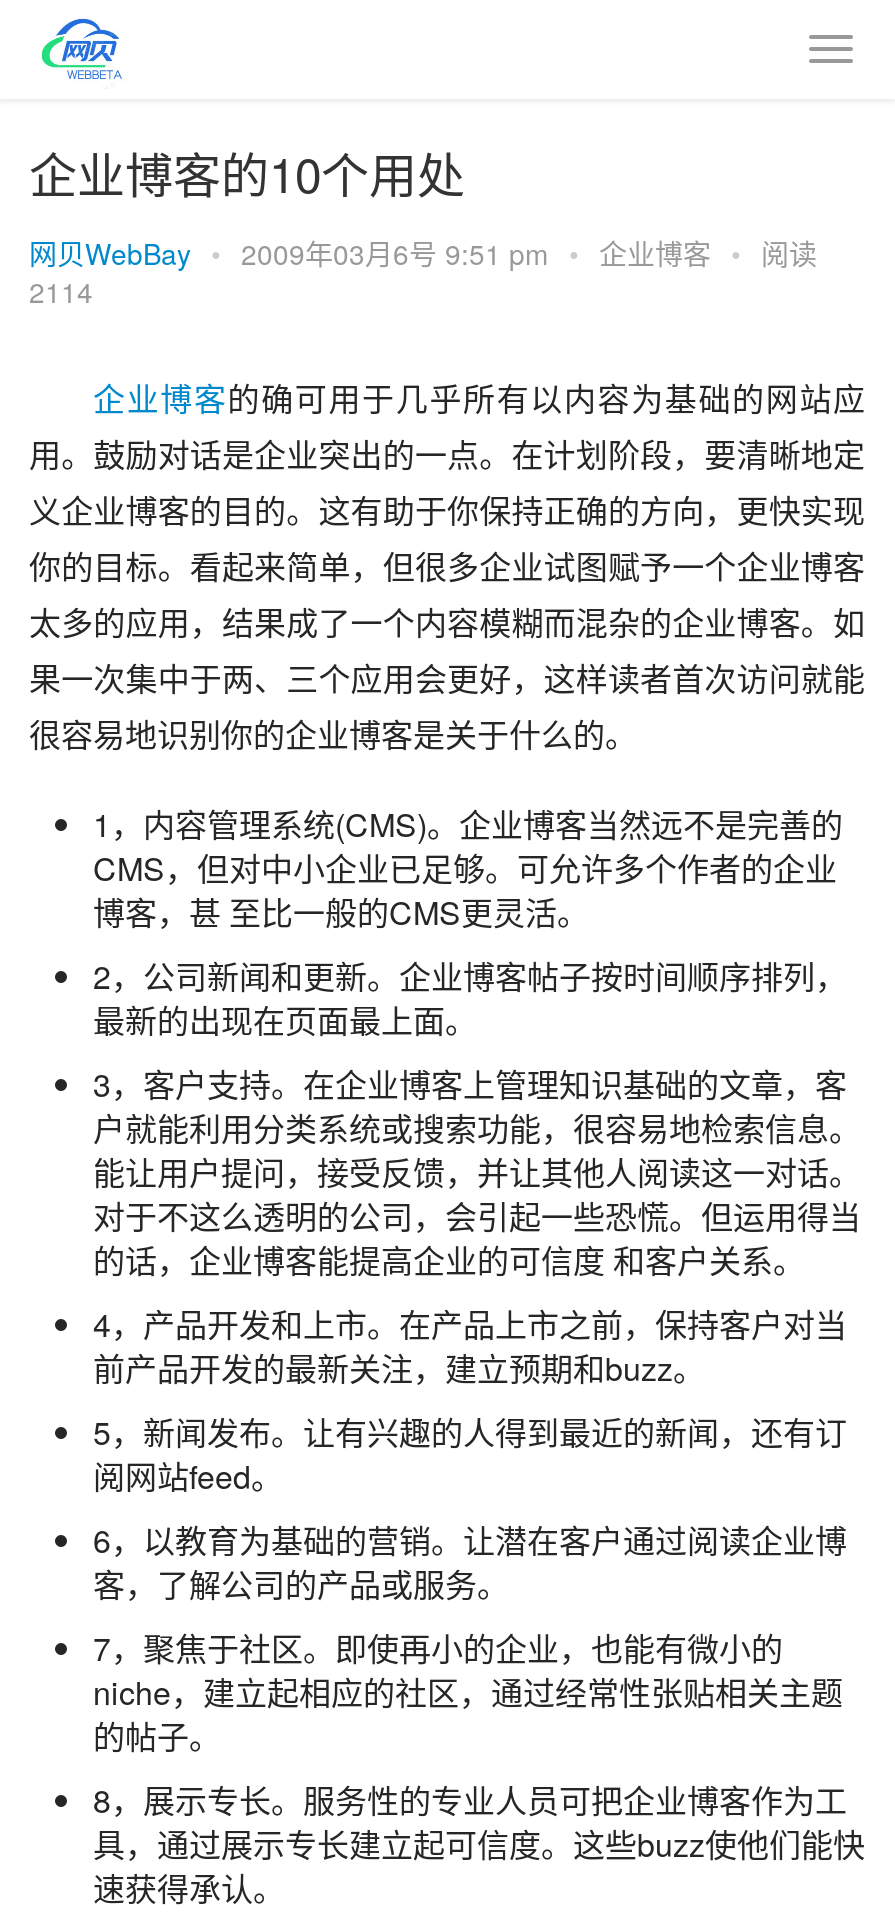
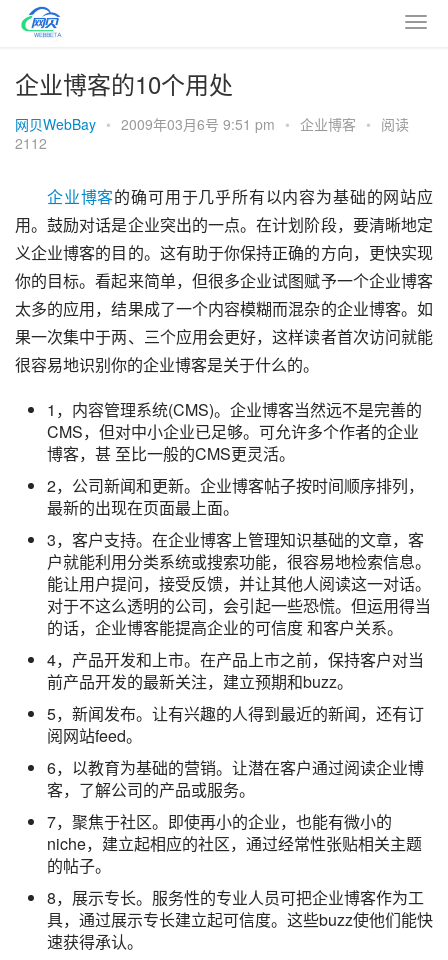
- 2114
+ 2112
